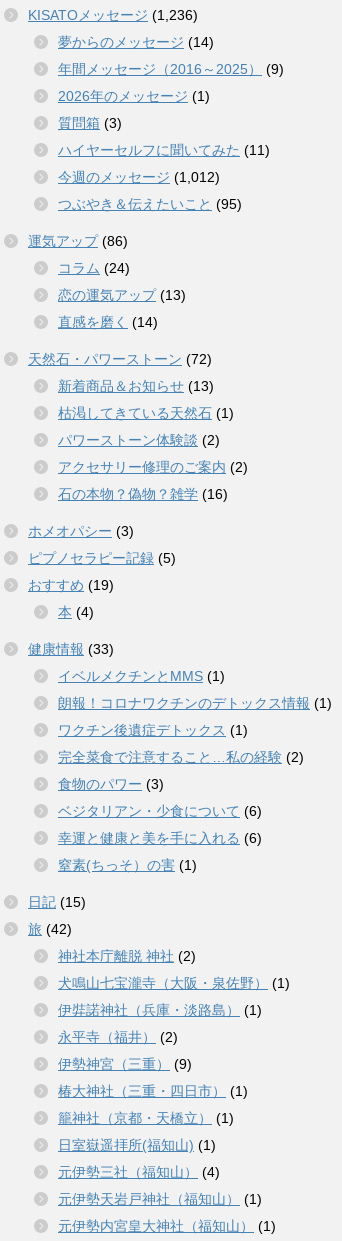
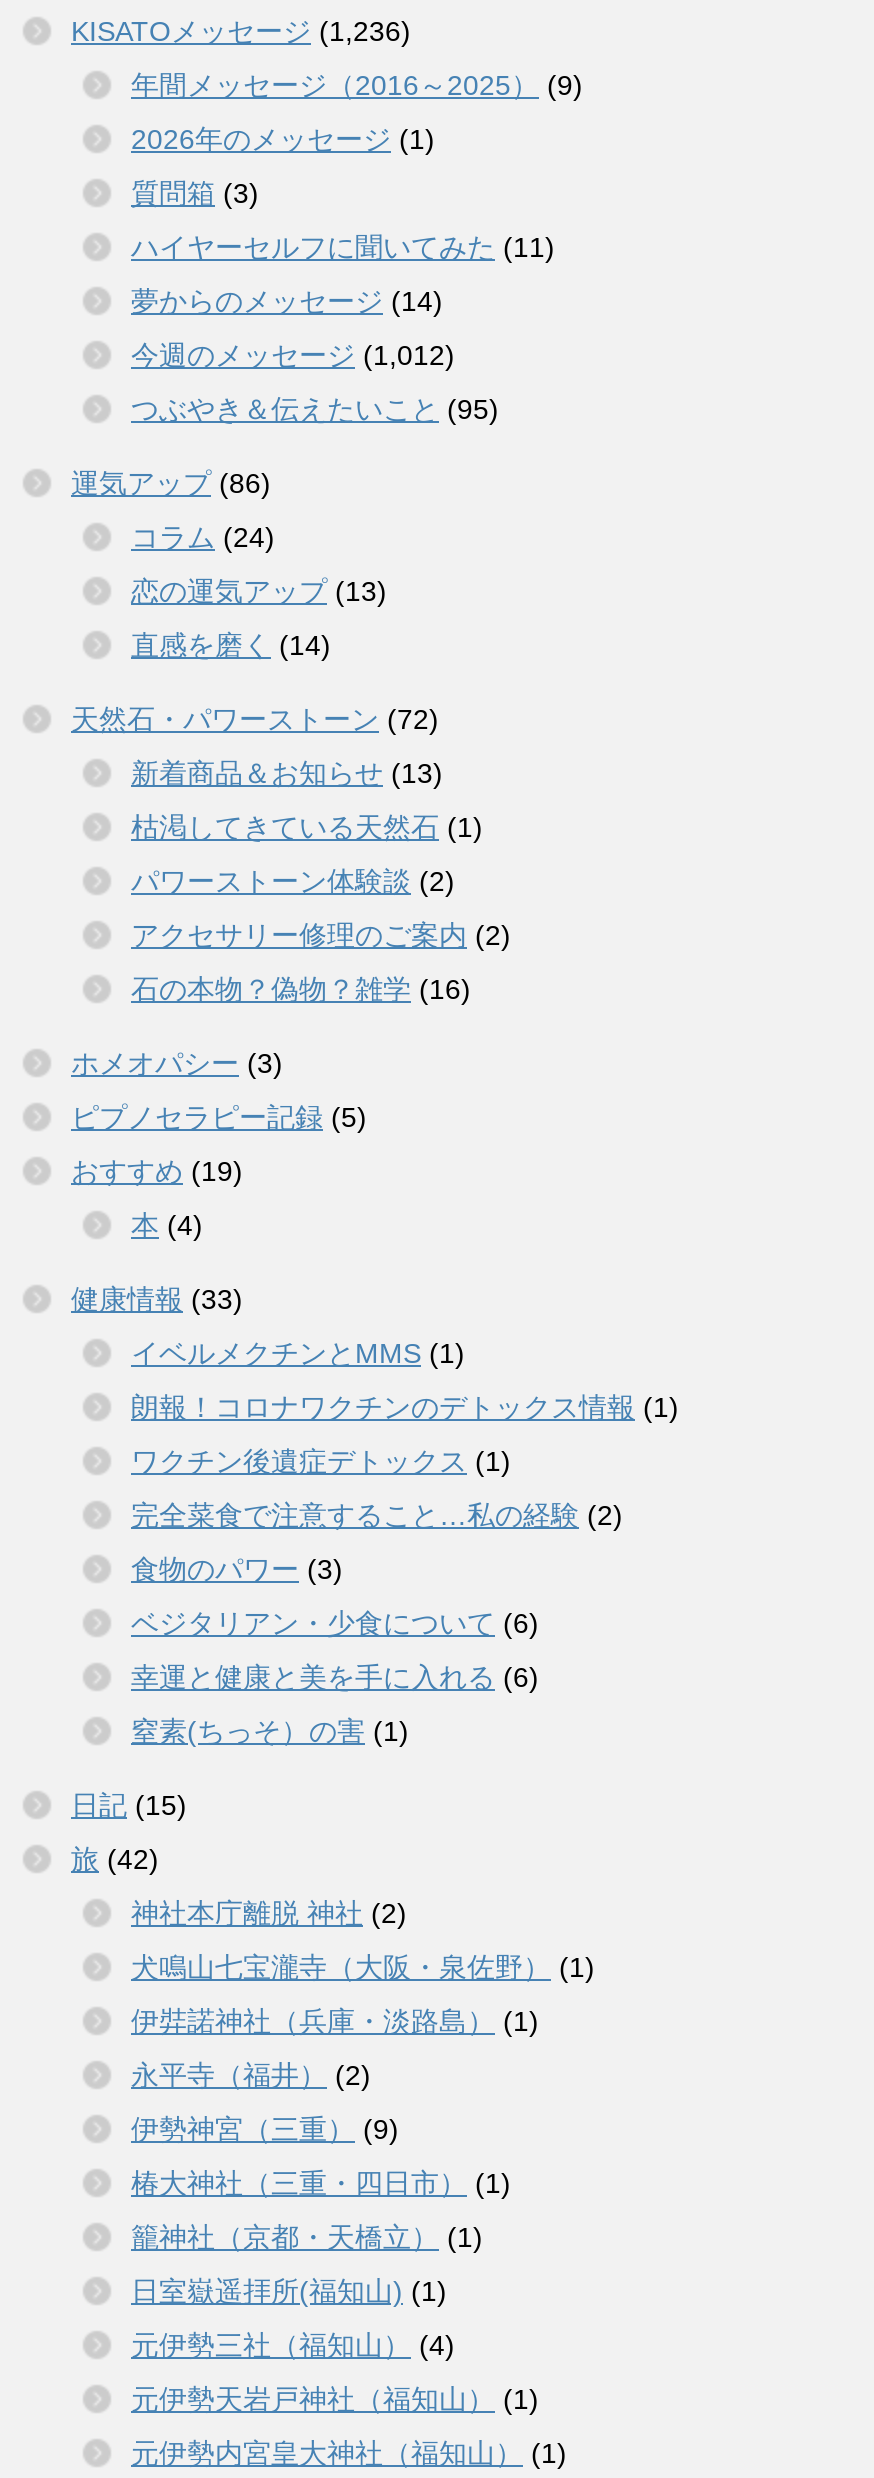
moved down: 夢からのメッセージ(14)

moved up: 年間メッセージ（2016～2025）(9) | 2026年のメッセージ(1) | 質問箱(3) | ハイヤーセルフに聞いてみた(11)
